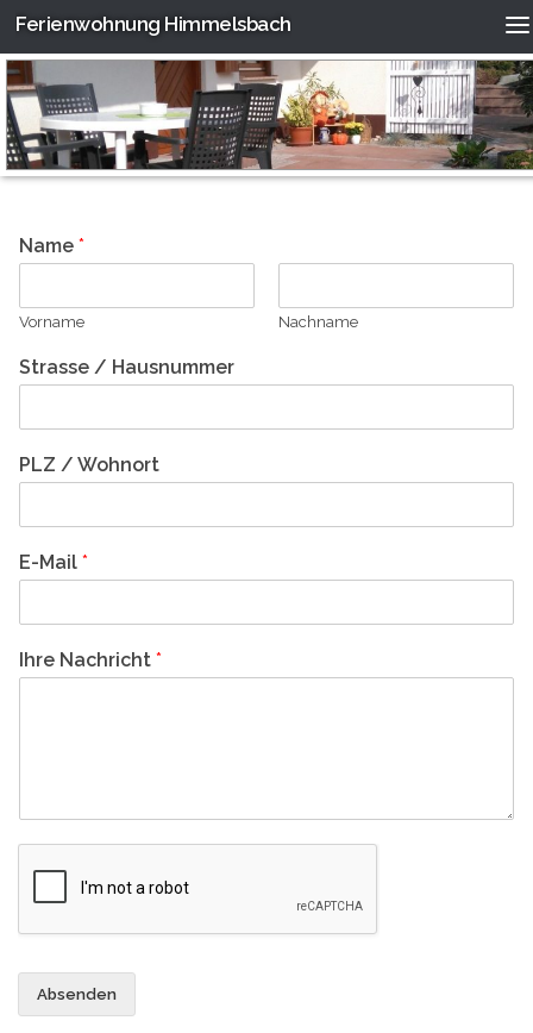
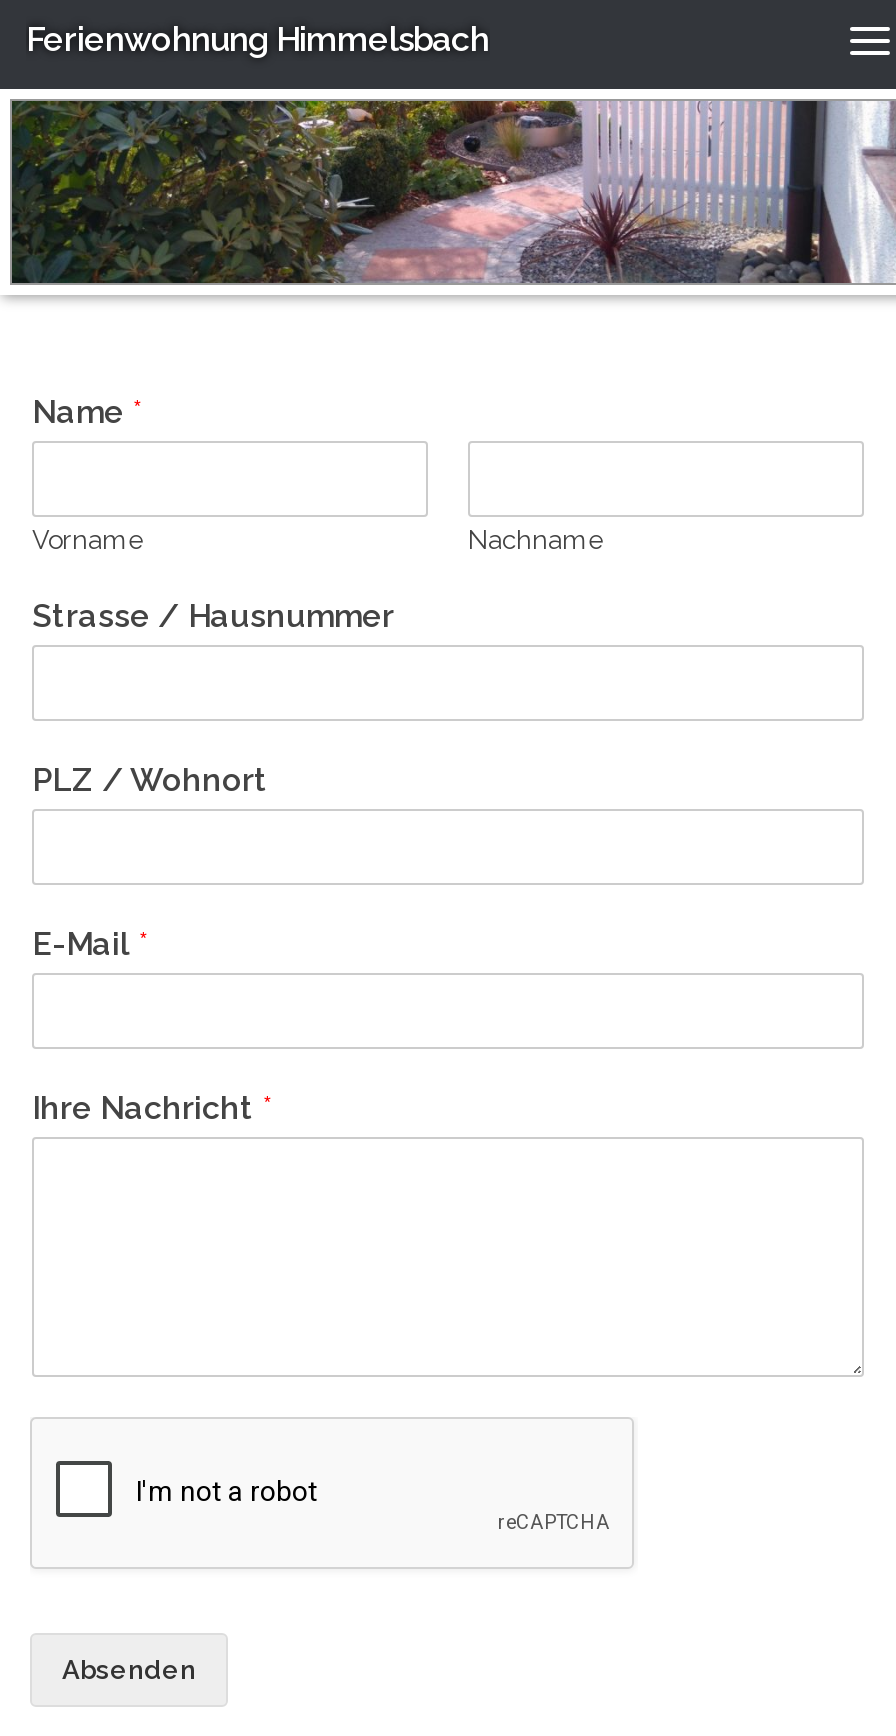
- [image]
+ [image]
